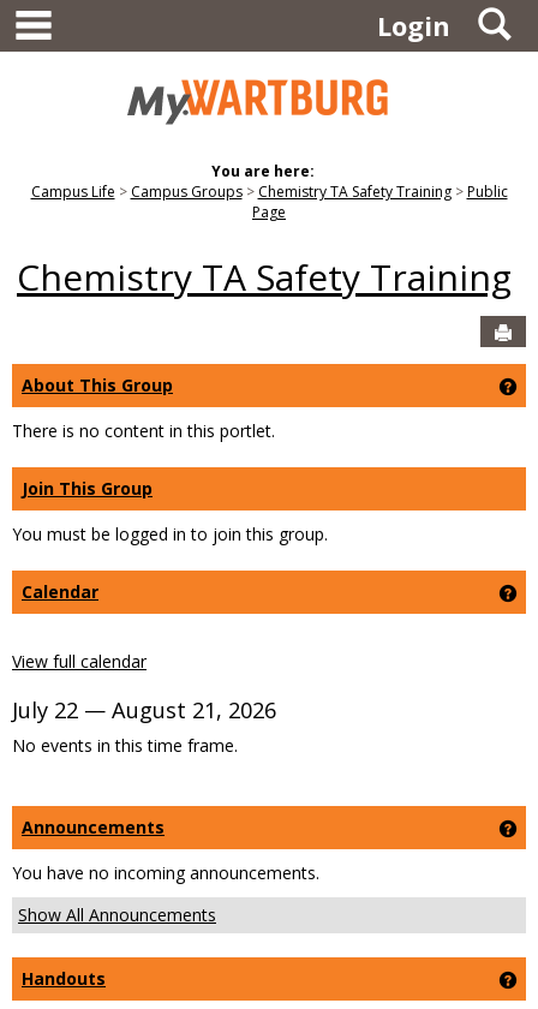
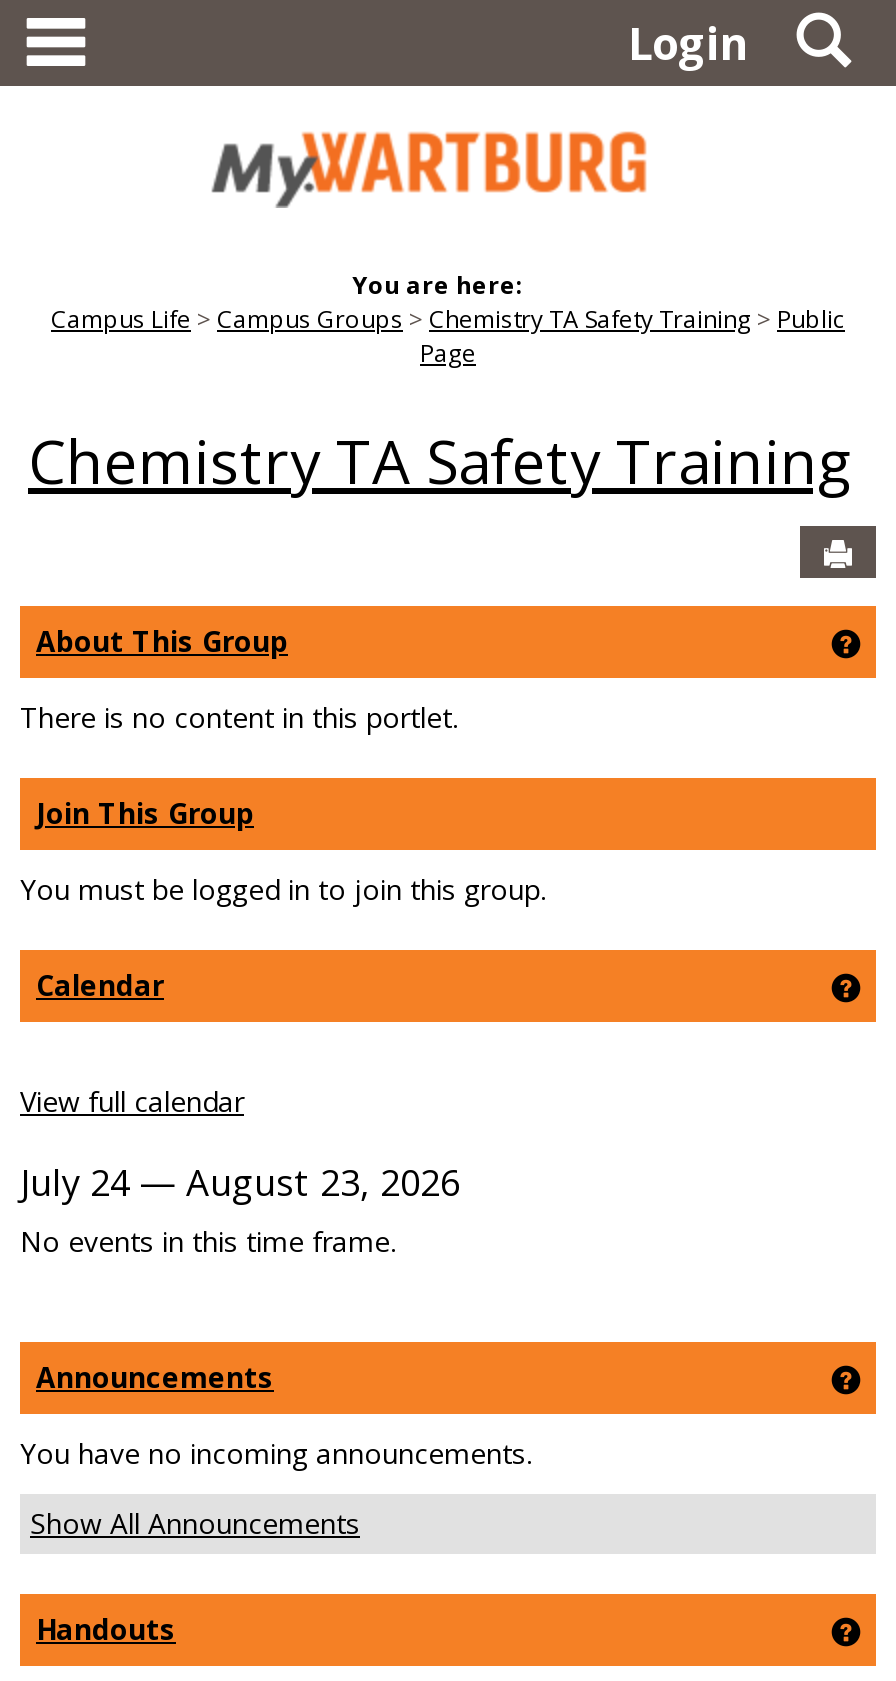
- July 22 — August 21, 2026
+ July 24 — August 23, 2026
